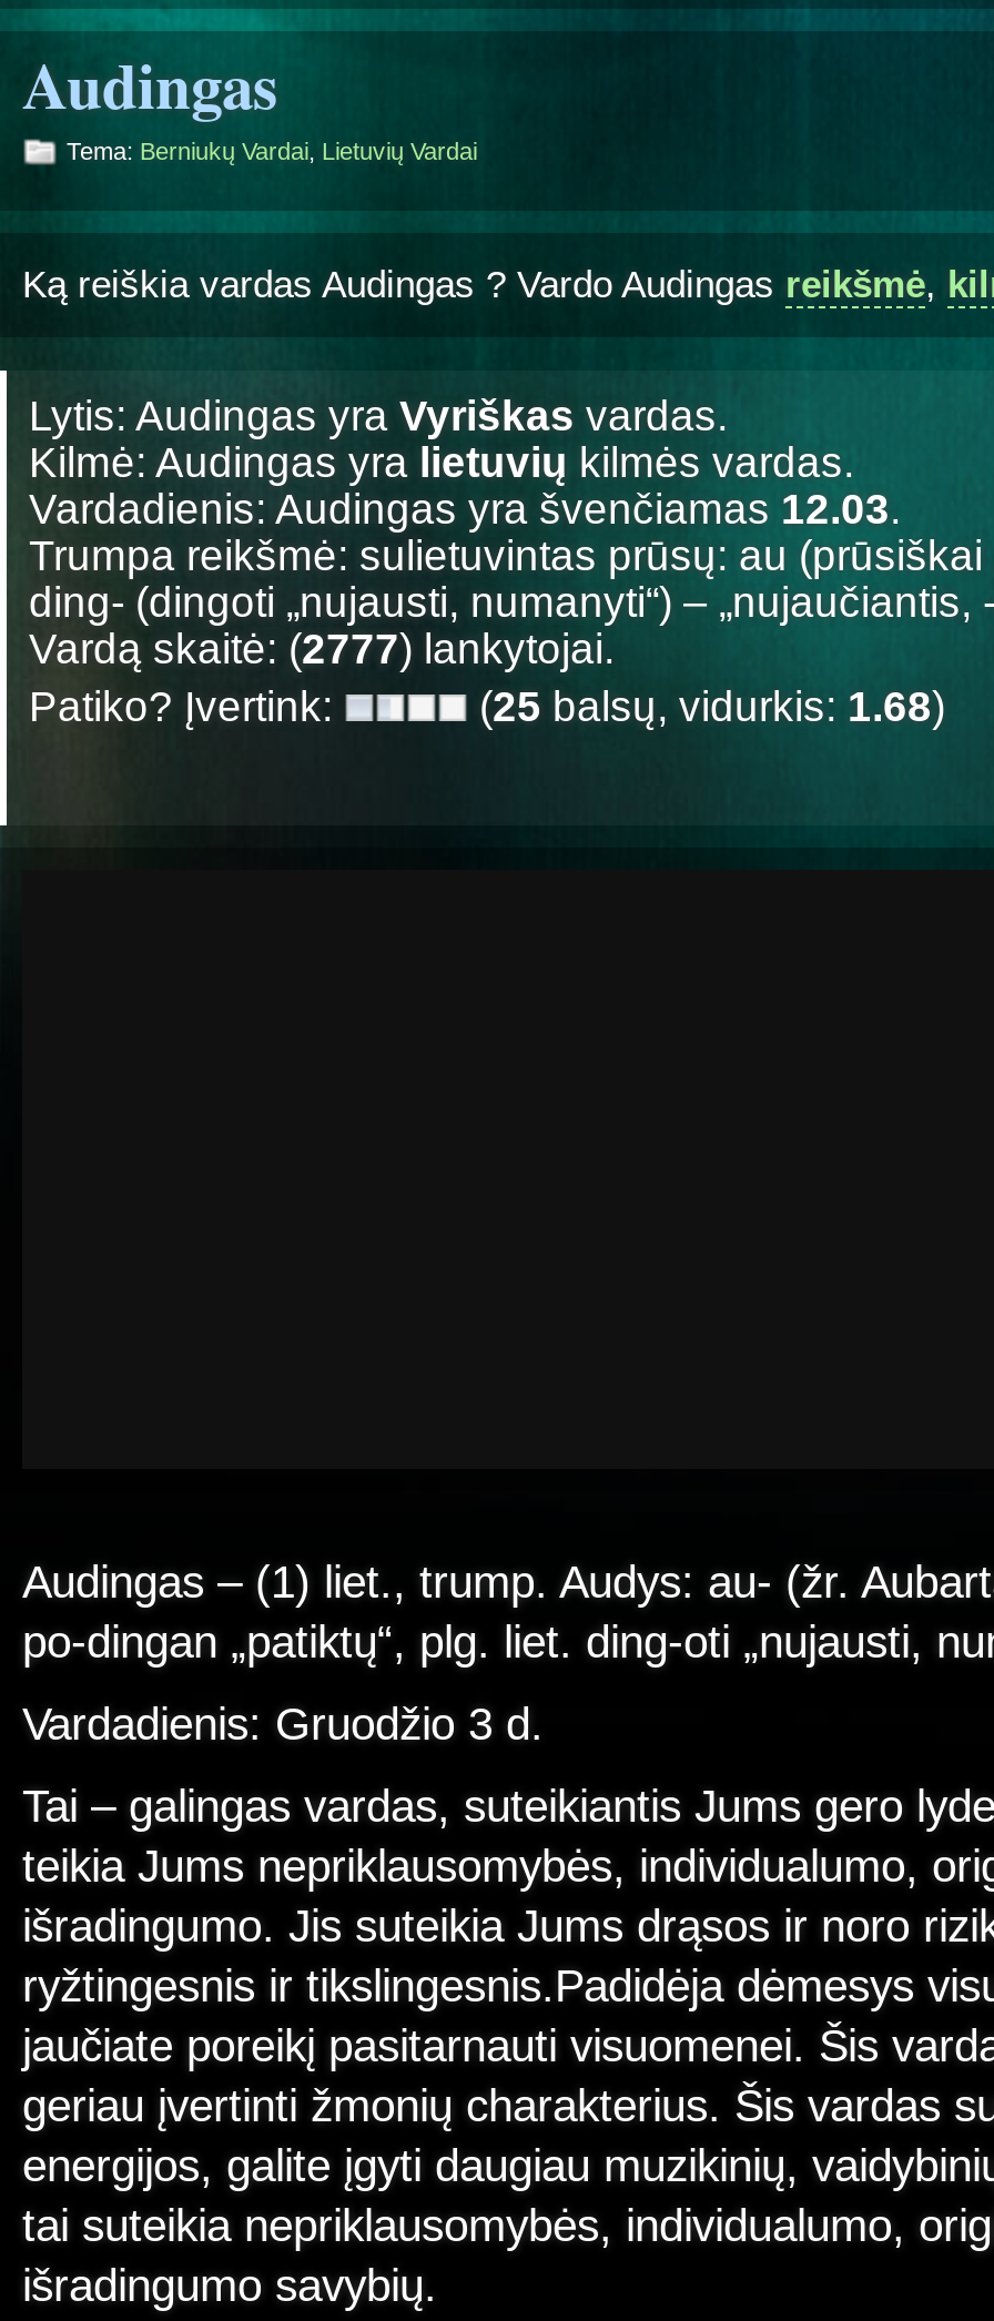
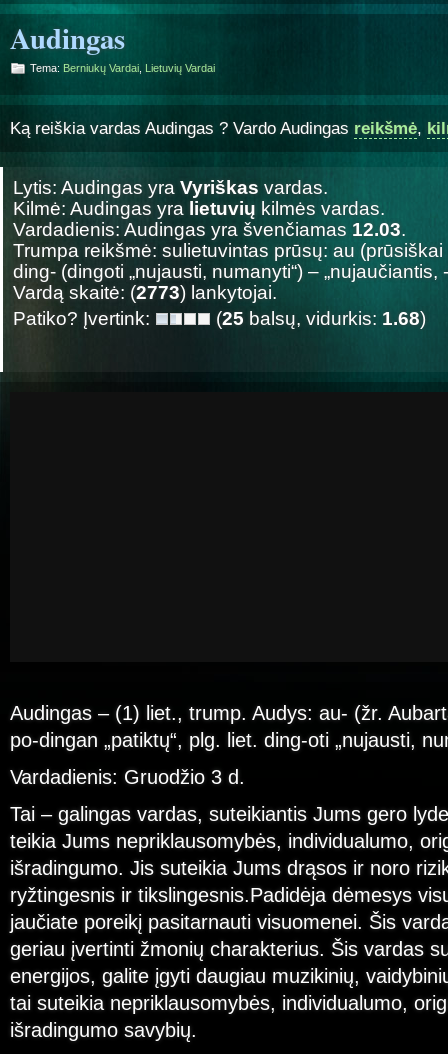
- Vardą skaitė: (2777) lankytojai.
+ Vardą skaitė: (2773) lankytojai.
